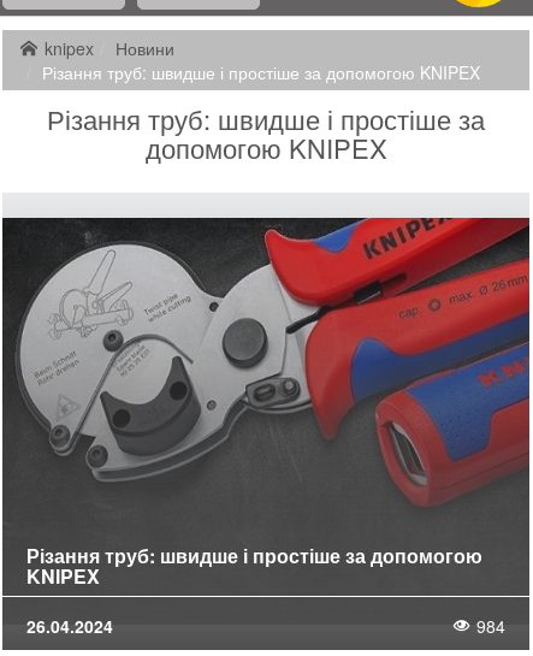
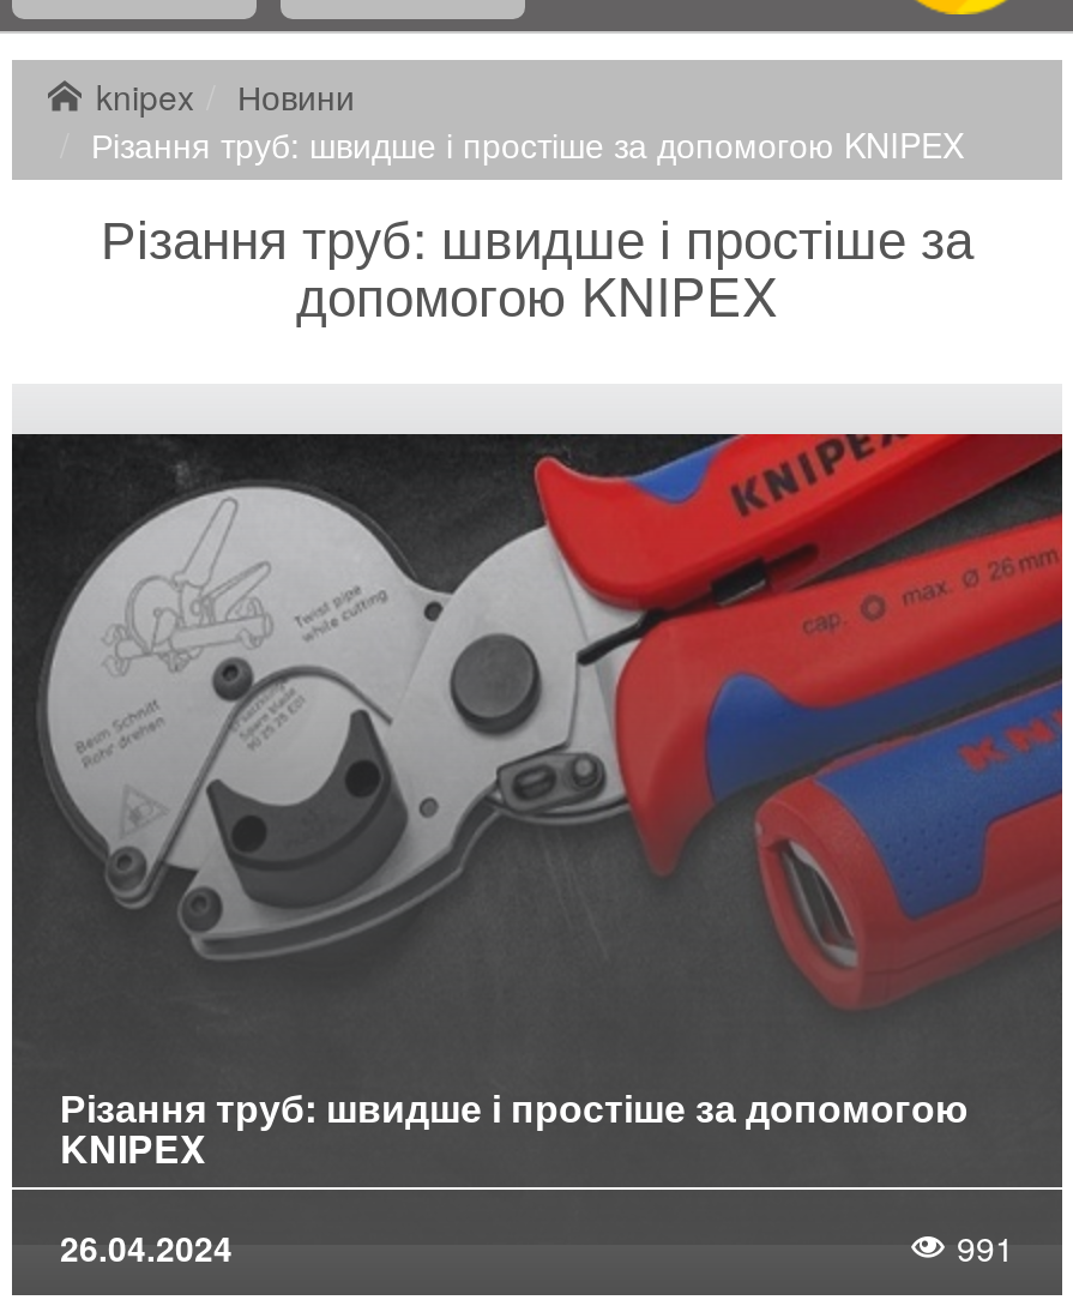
- 984
+ 991
